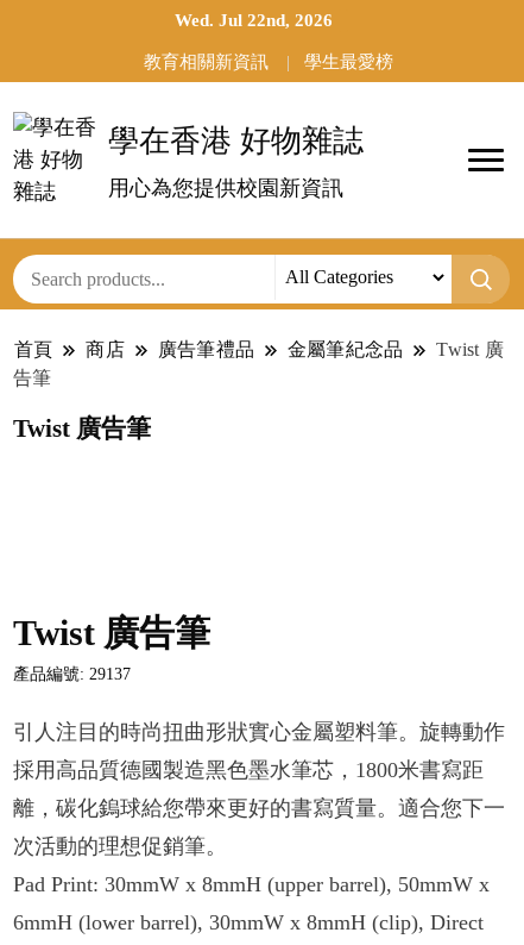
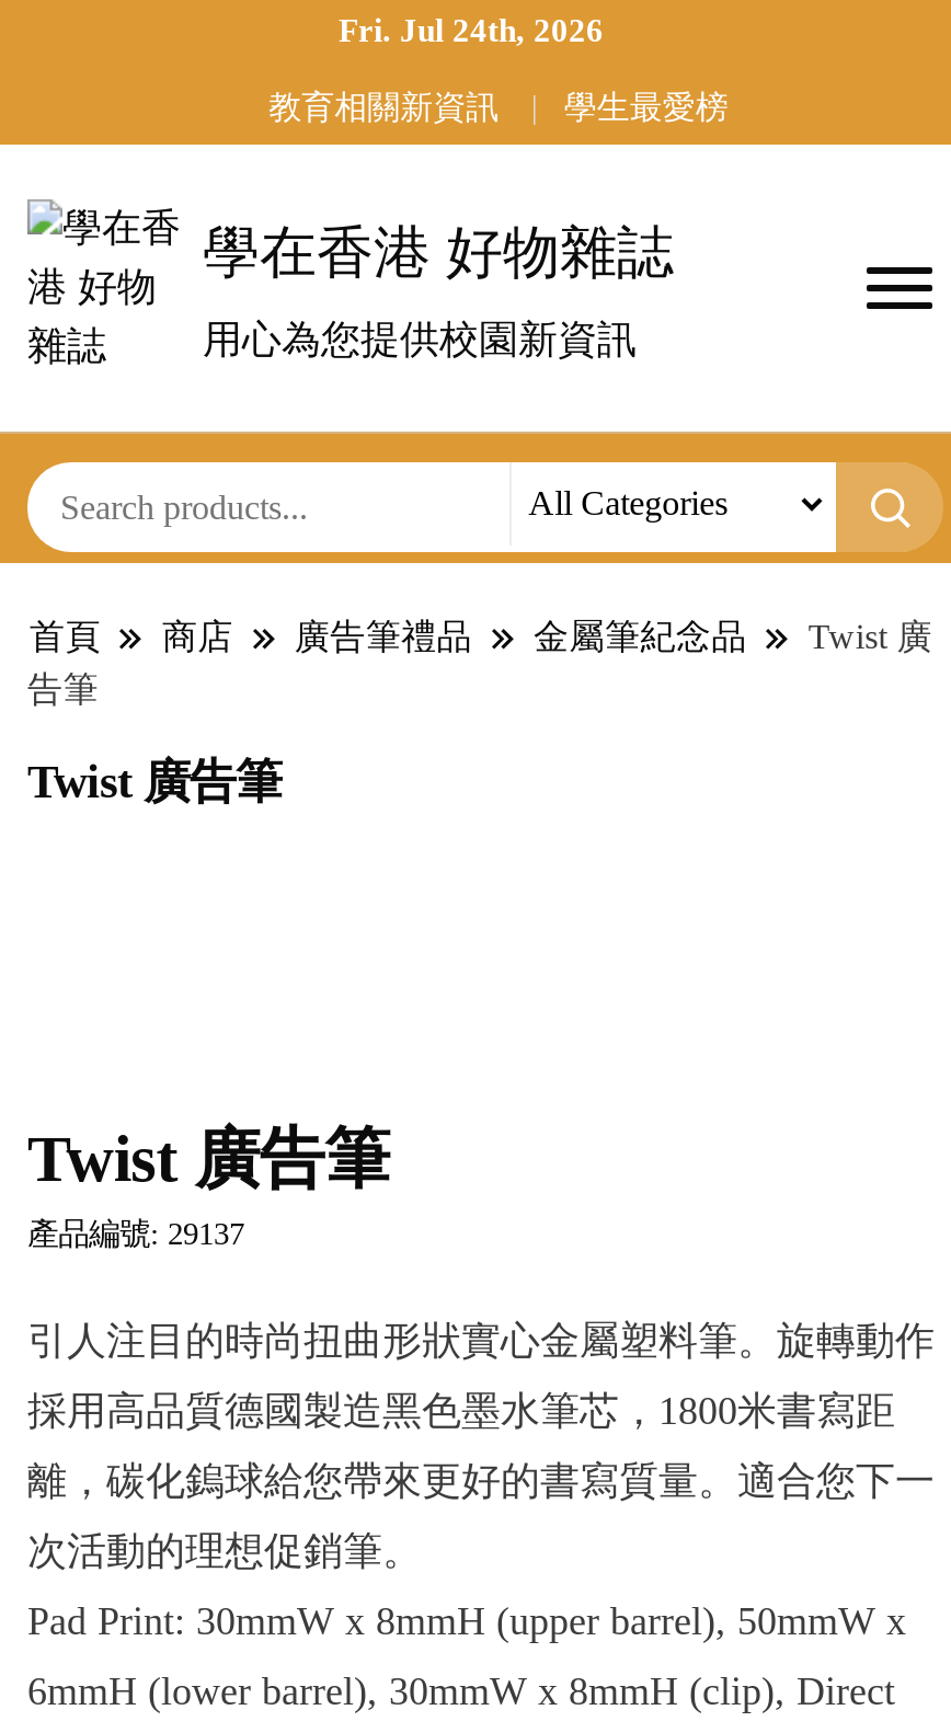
- Wed. Jul 22nd, 2026
+ Fri. Jul 24th, 2026
